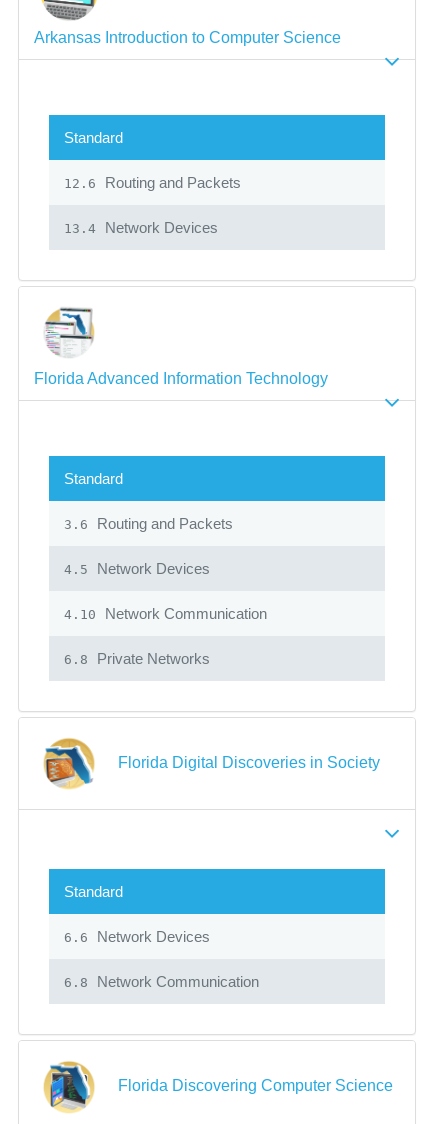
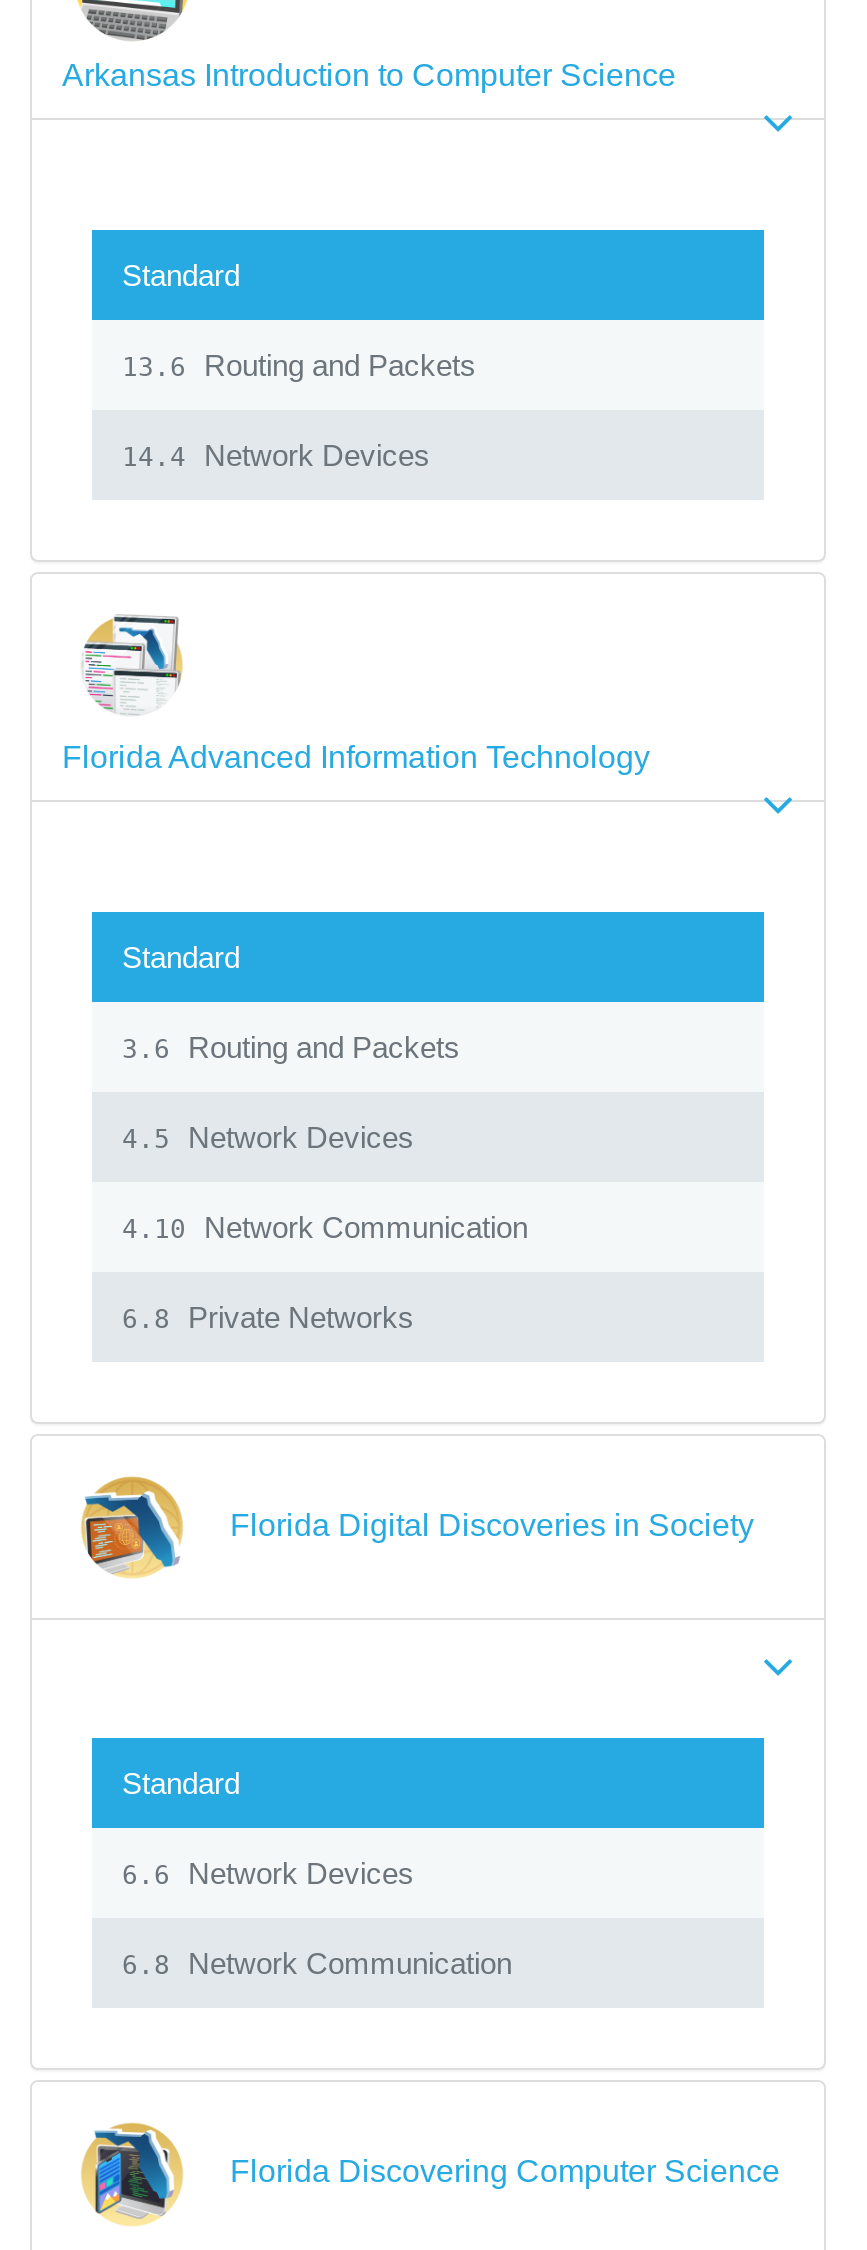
- 12.6 Routing and Packets
+ 13.6 Routing and Packets

- 13.4 Network Devices
+ 14.4 Network Devices
